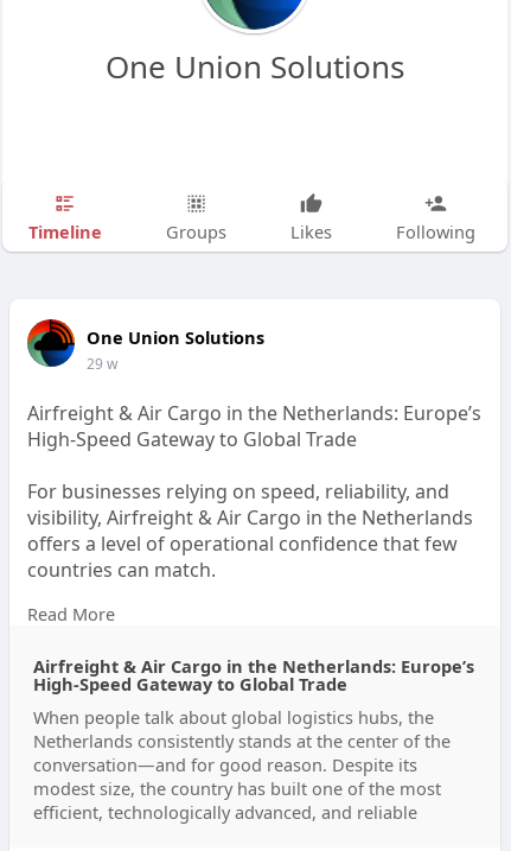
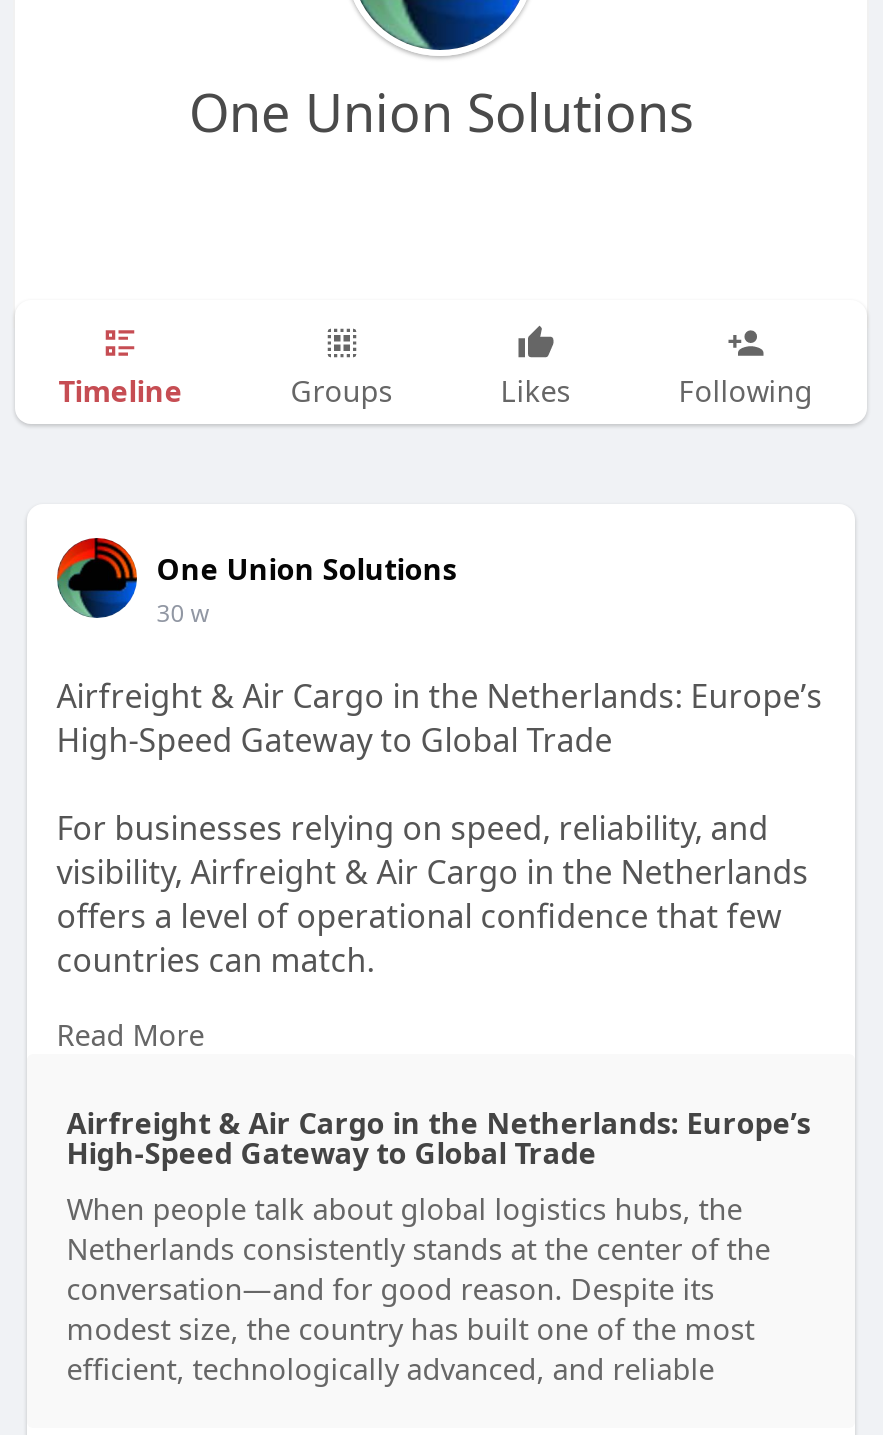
- 29 w
+ 30 w
